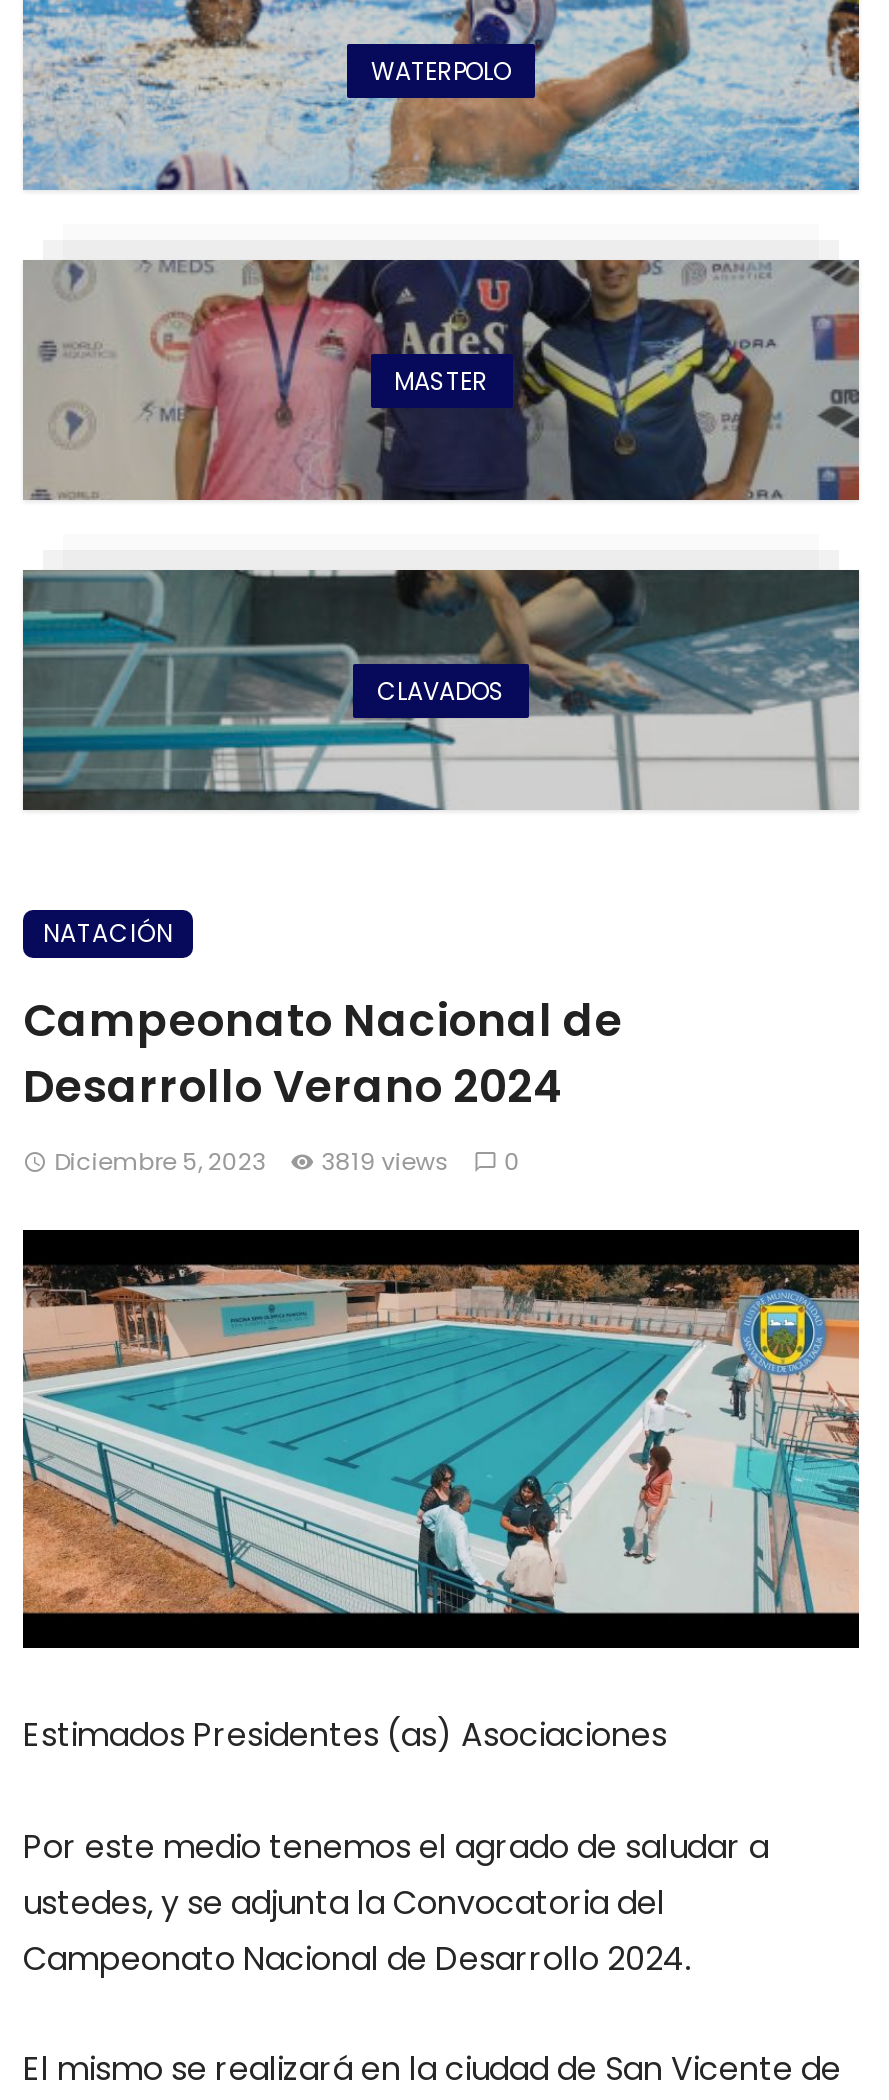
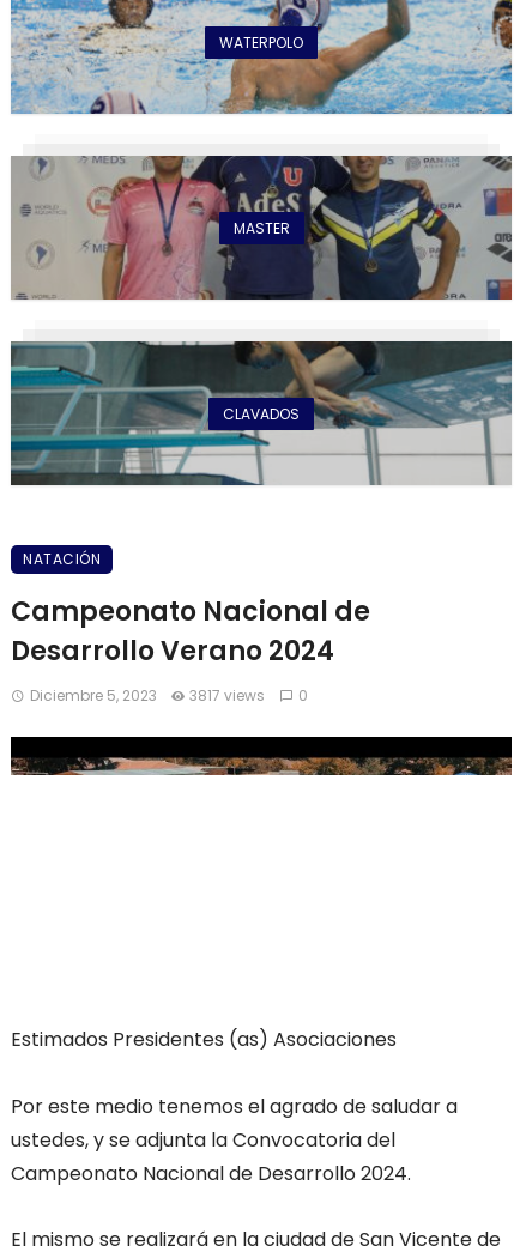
- Diciembre 5, 2023 3819 views 0
+ Diciembre 5, 2023 3817 views 0

- [image]
